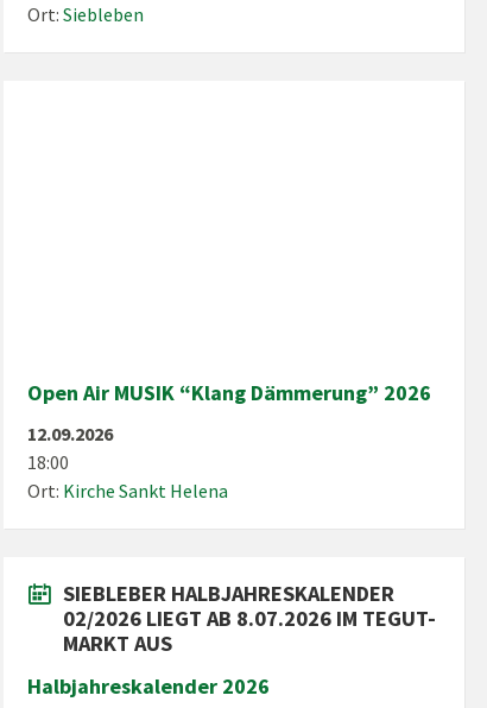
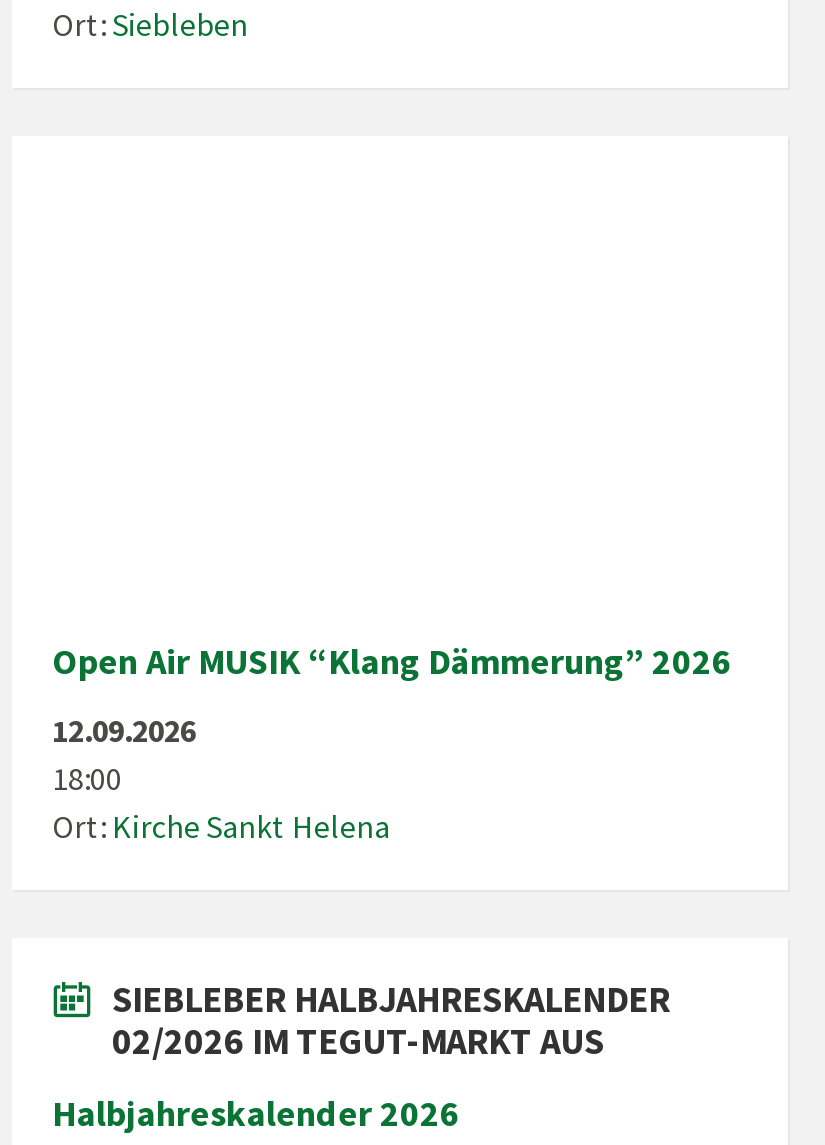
- 02/2026 LIEGT AB 8.07.2026 IM TEGUT-
- MARKT AUS
+ 02/2026 IM TEGUT-MARKT AUS
